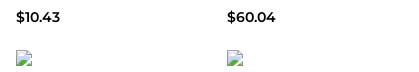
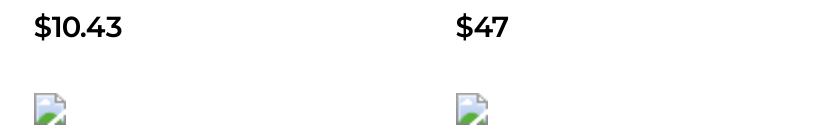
- $60.04
+ $47
